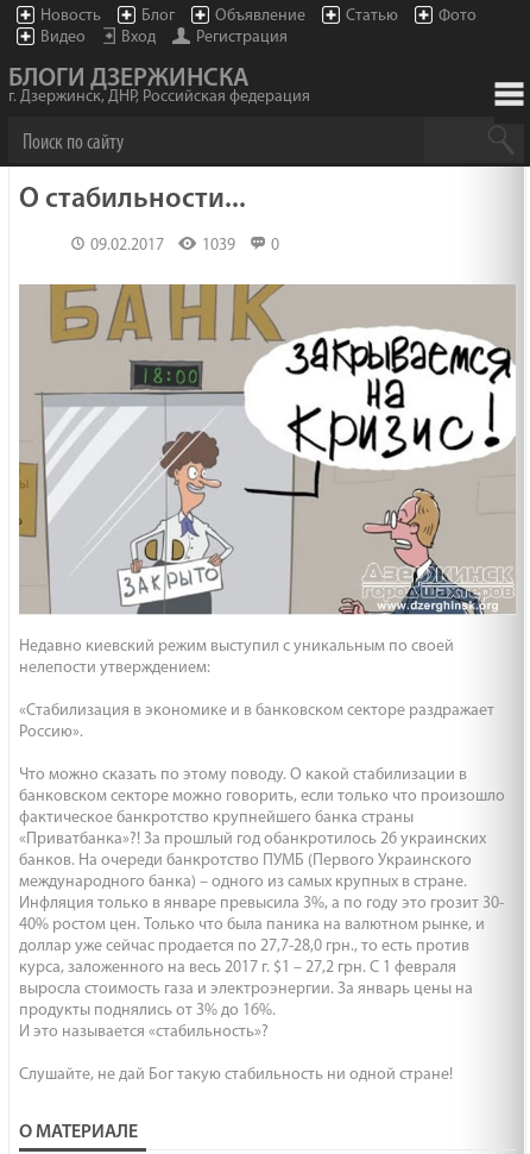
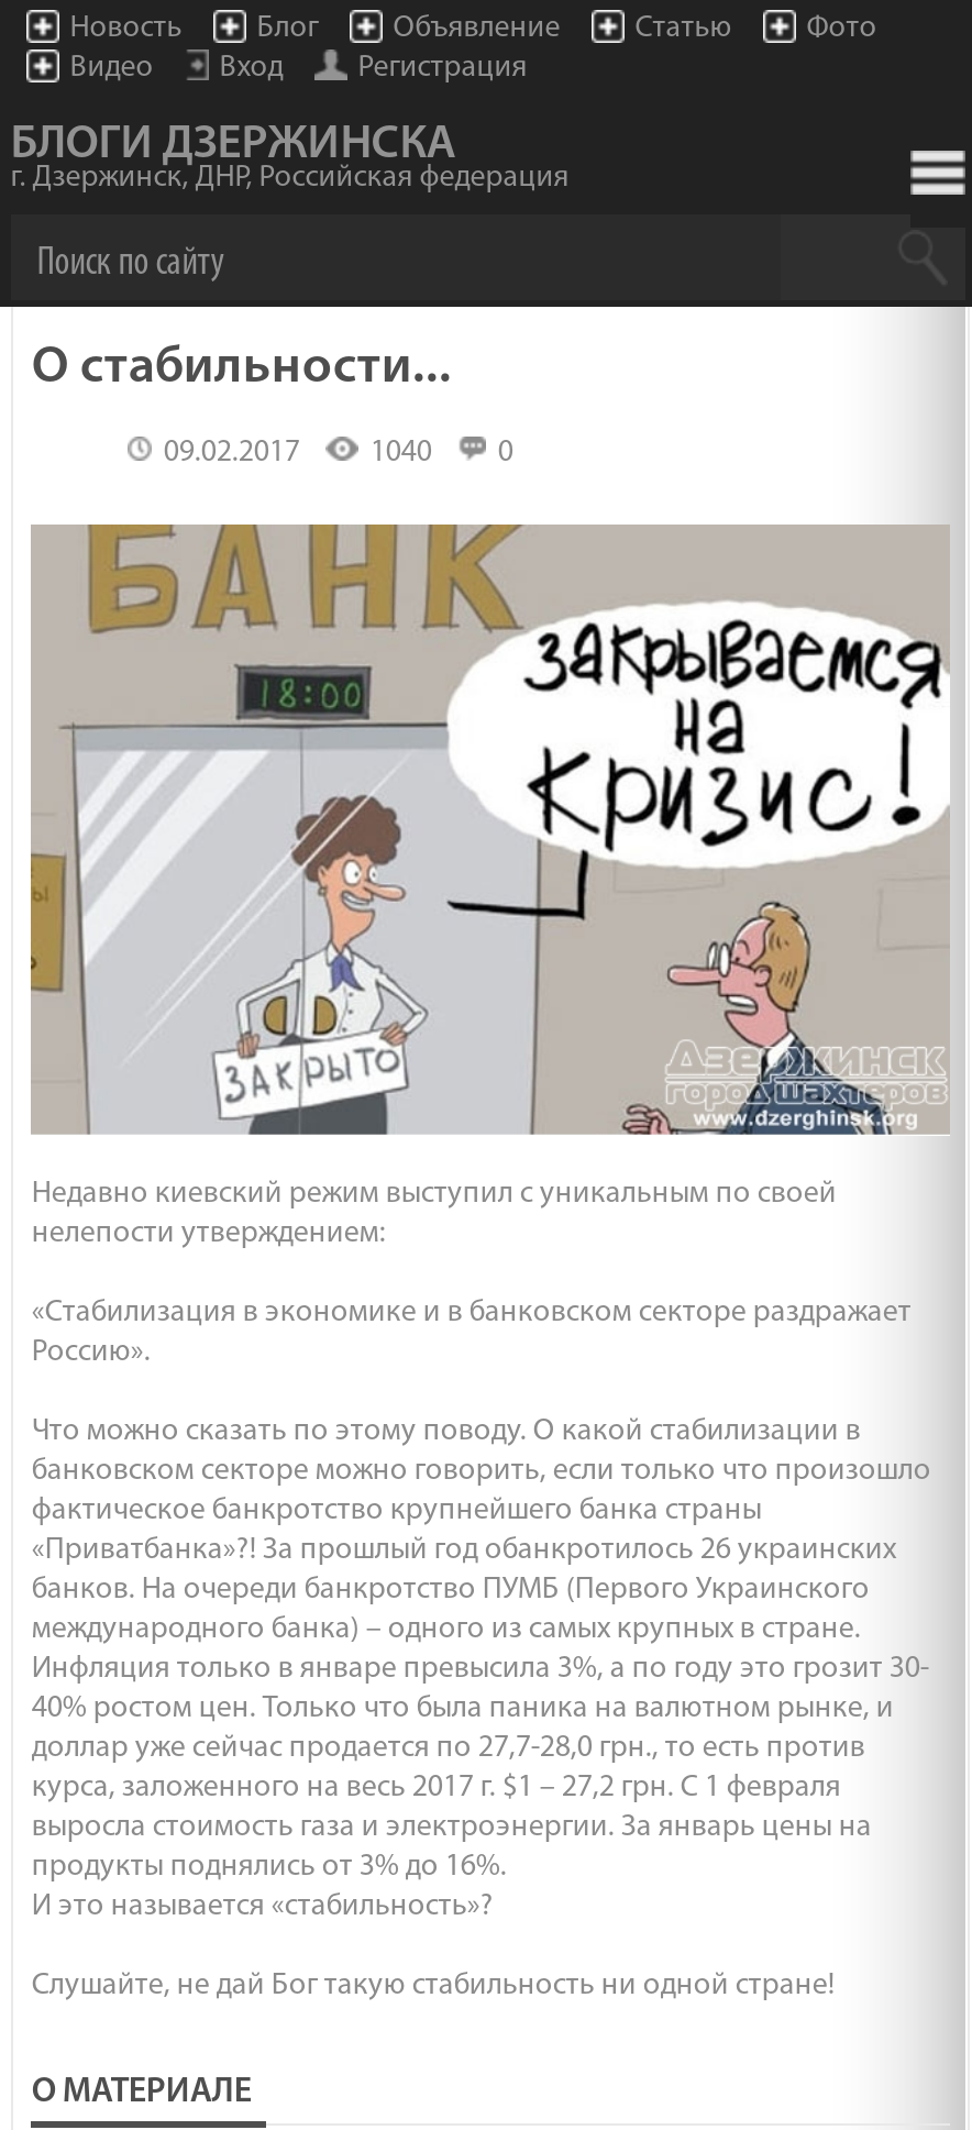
- 1039 0
+ 1040 0
